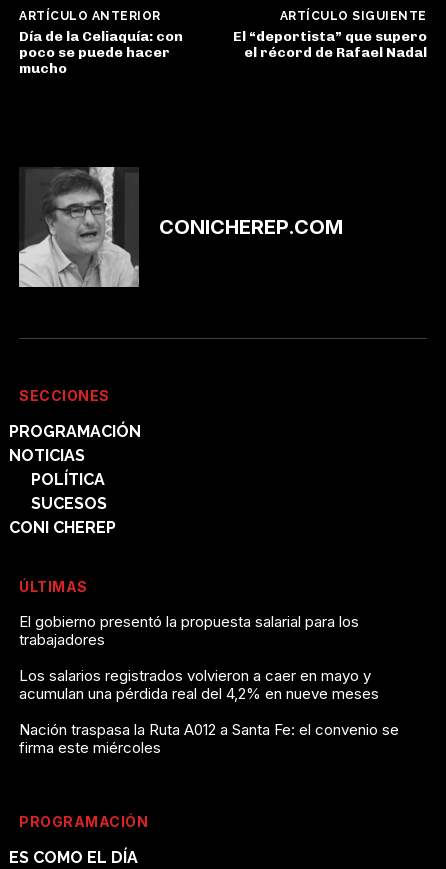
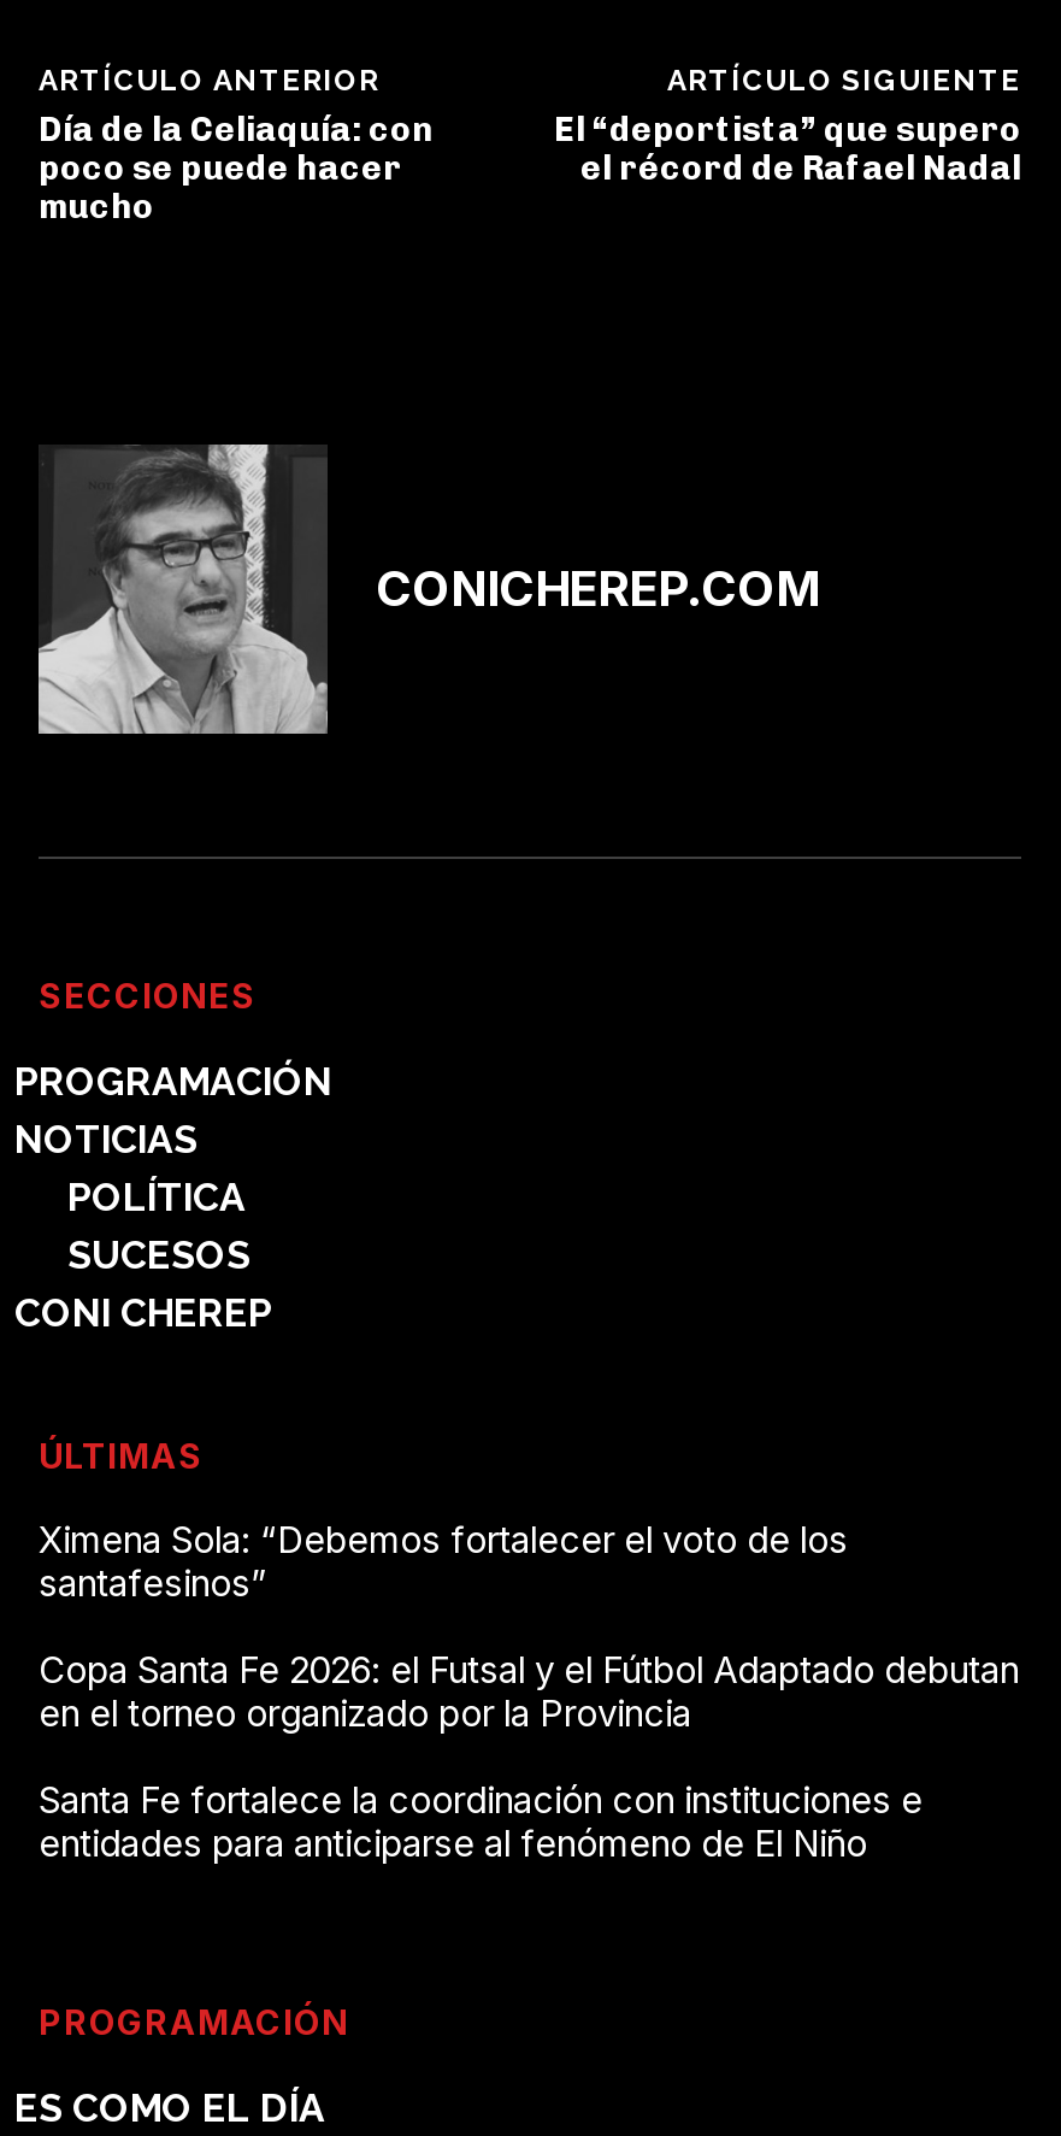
- El gobierno presentó la propuesta salarial para los
- trabajadores
+ Ximena Sola: “Debemos fortalecer el voto de los
+ santafesinos”

- Los salarios registrados volvieron a caer en mayo y
- acumulan una pérdida real del 4,2% en nueve meses
+ Copa Santa Fe 2026: el Futsal y el Fútbol Adaptado debutan
+ en el torneo organizado por la Provincia

- Nación traspasa la Ruta A012 a Santa Fe: el convenio se
- firma este miércoles
+ Santa Fe fortalece la coordinación con instituciones e
+ entidades para anticiparse al fenómeno de El Niño
